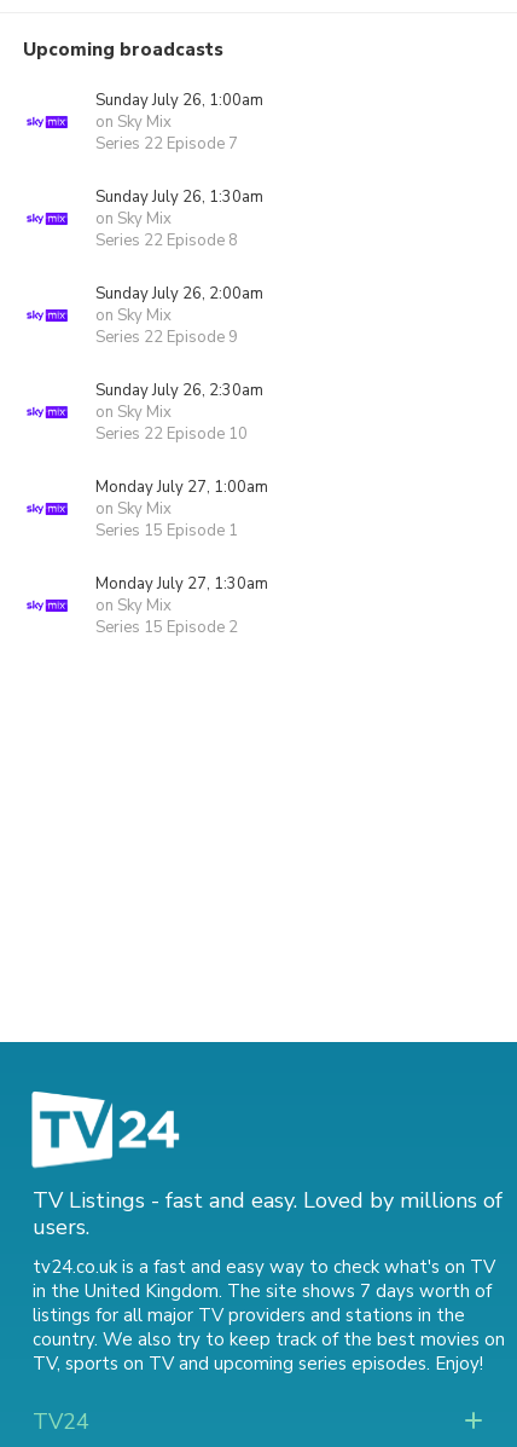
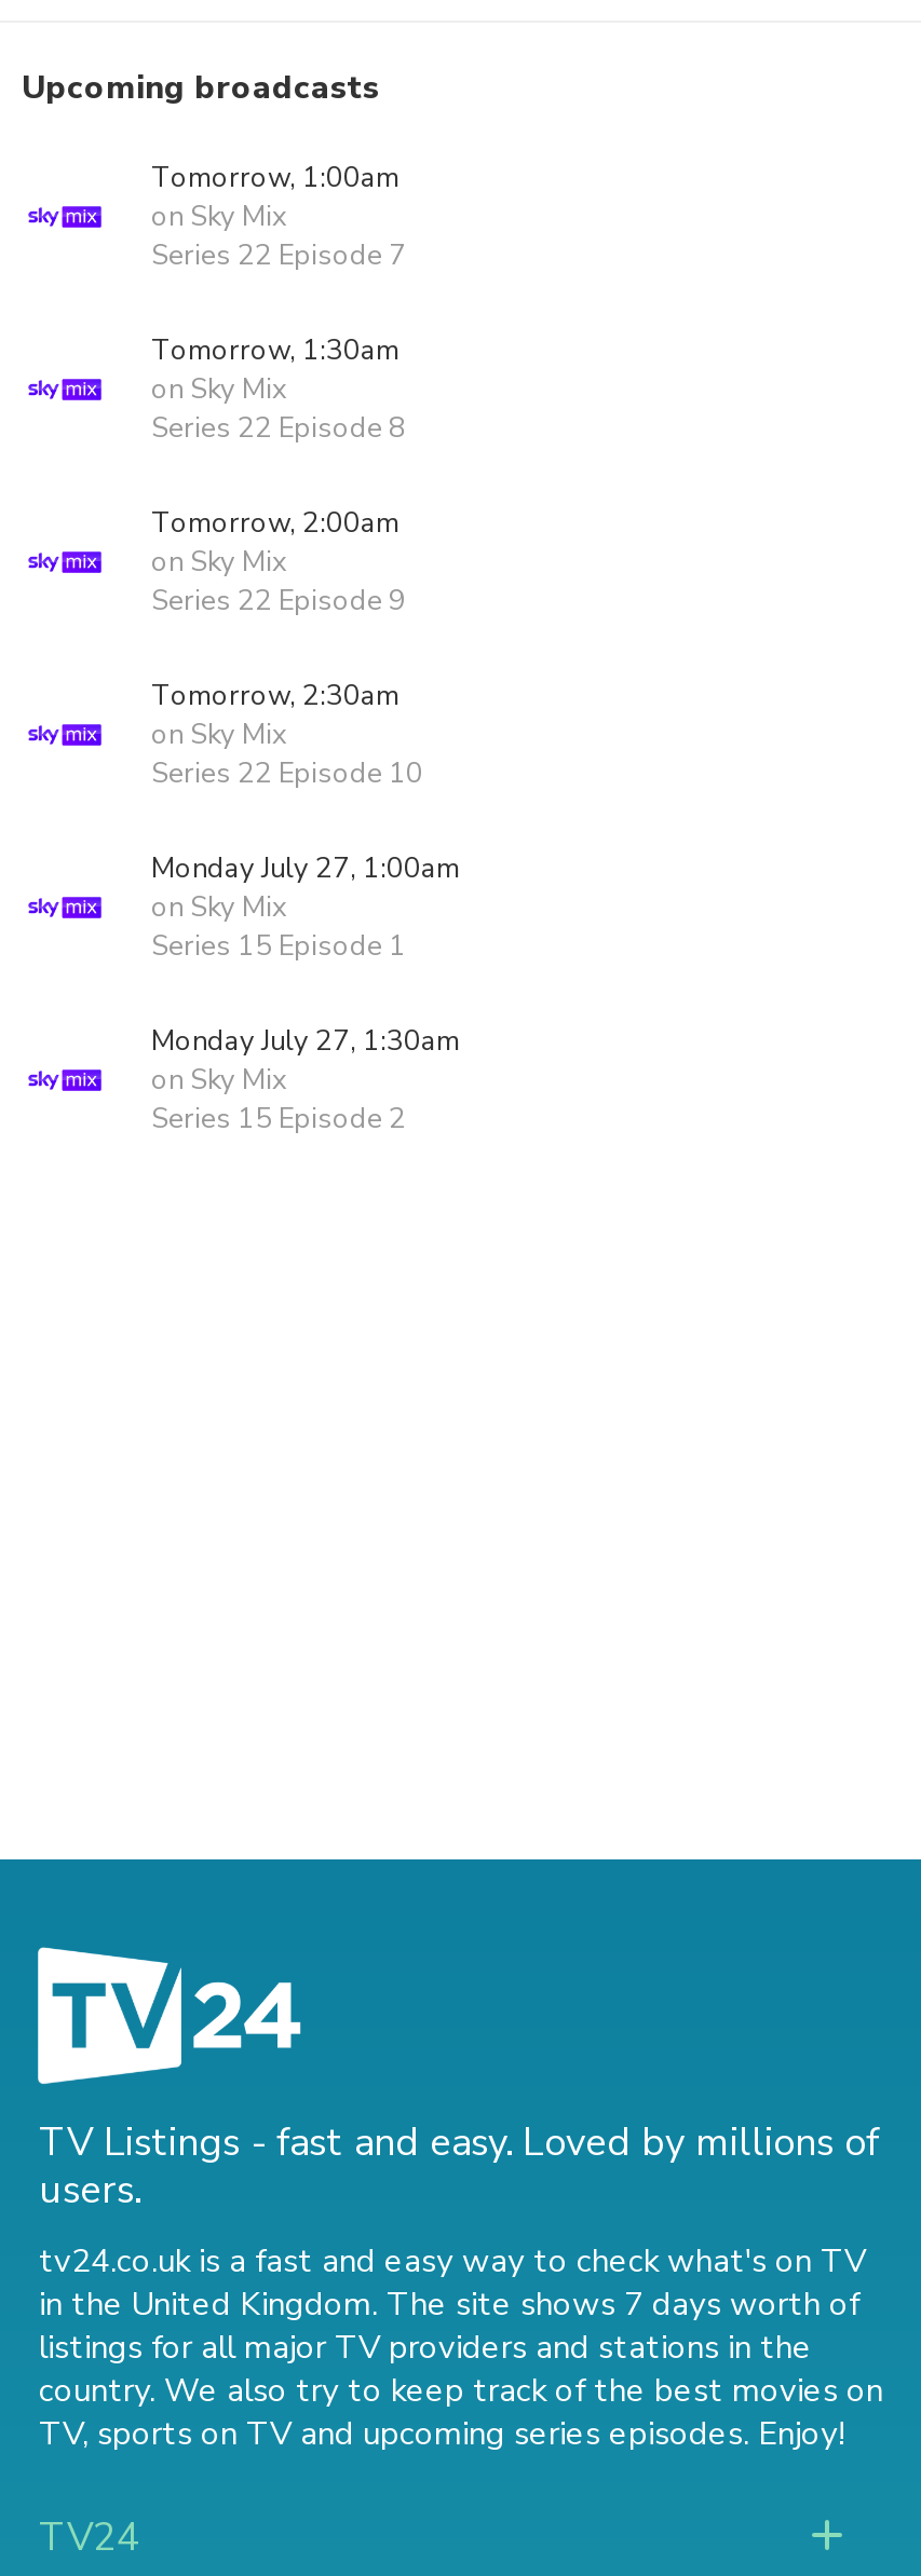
- Sunday July 26, 1:00am
+ Tomorrow, 1:00am

- Sunday July 26, 1:30am
+ Tomorrow, 1:30am

- Sunday July 26, 2:00am
+ Tomorrow, 2:00am

- Sunday July 26, 2:30am
+ Tomorrow, 2:30am
